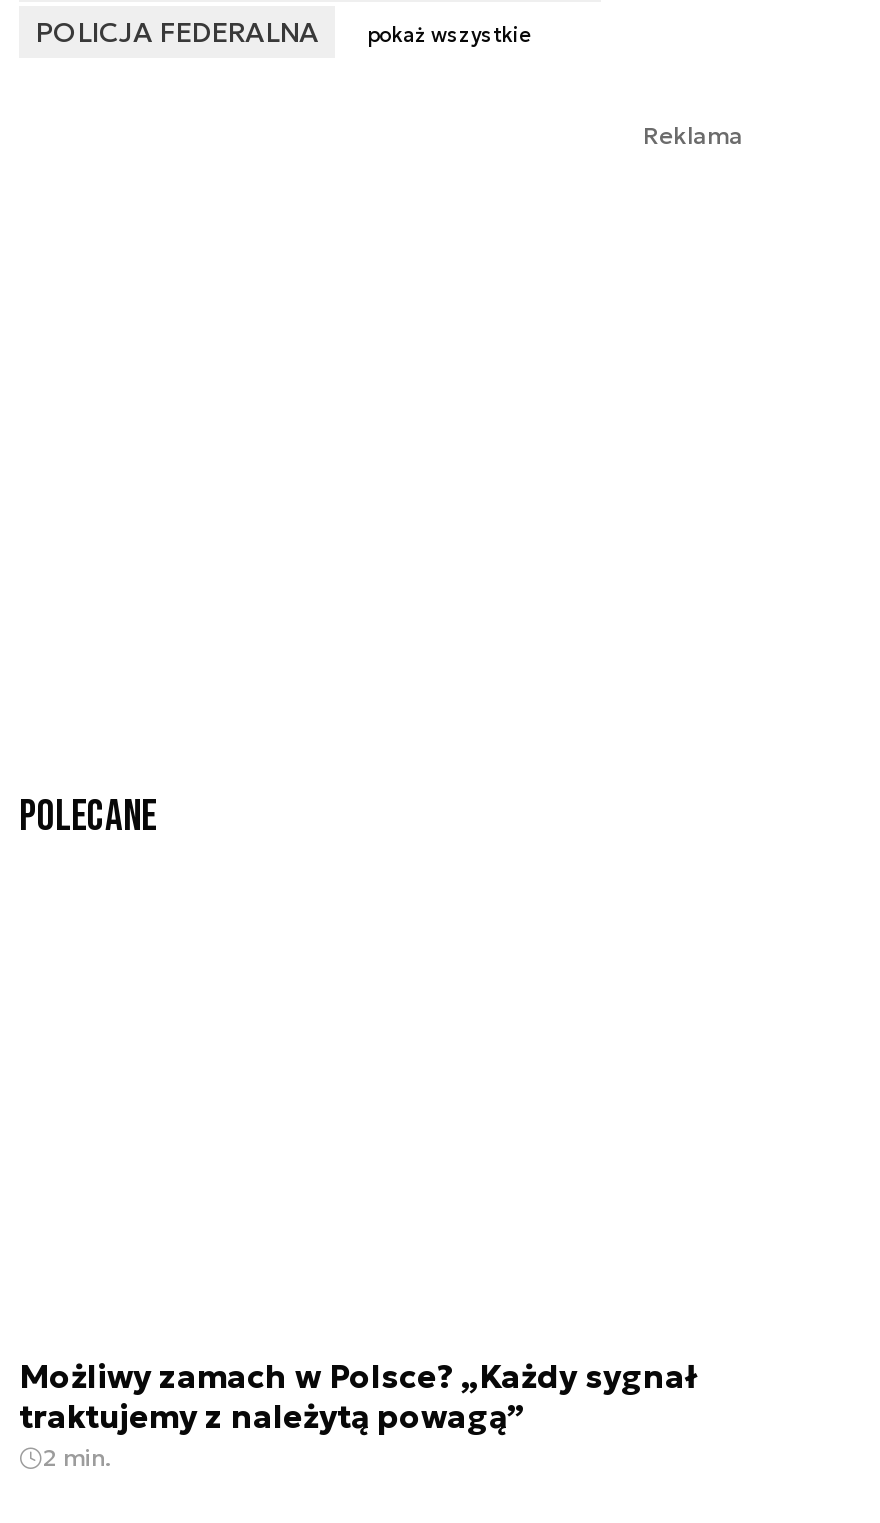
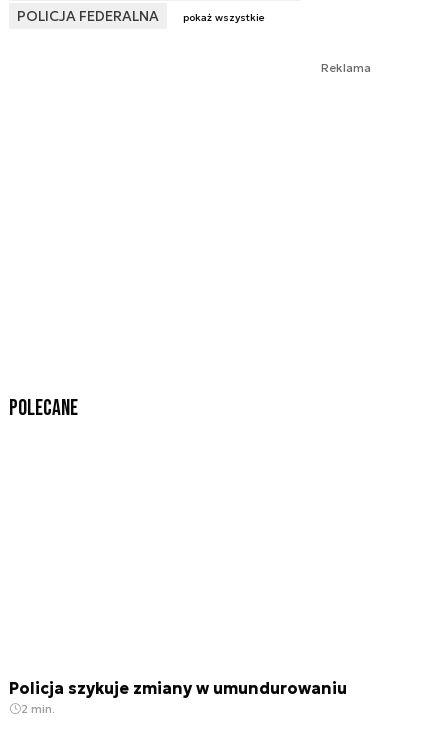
- Możliwy zamach w Polsce? „Każdy sygnał
- traktujemy z należytą powagą”
+ Policja szykuje zmiany w umundurowaniu
